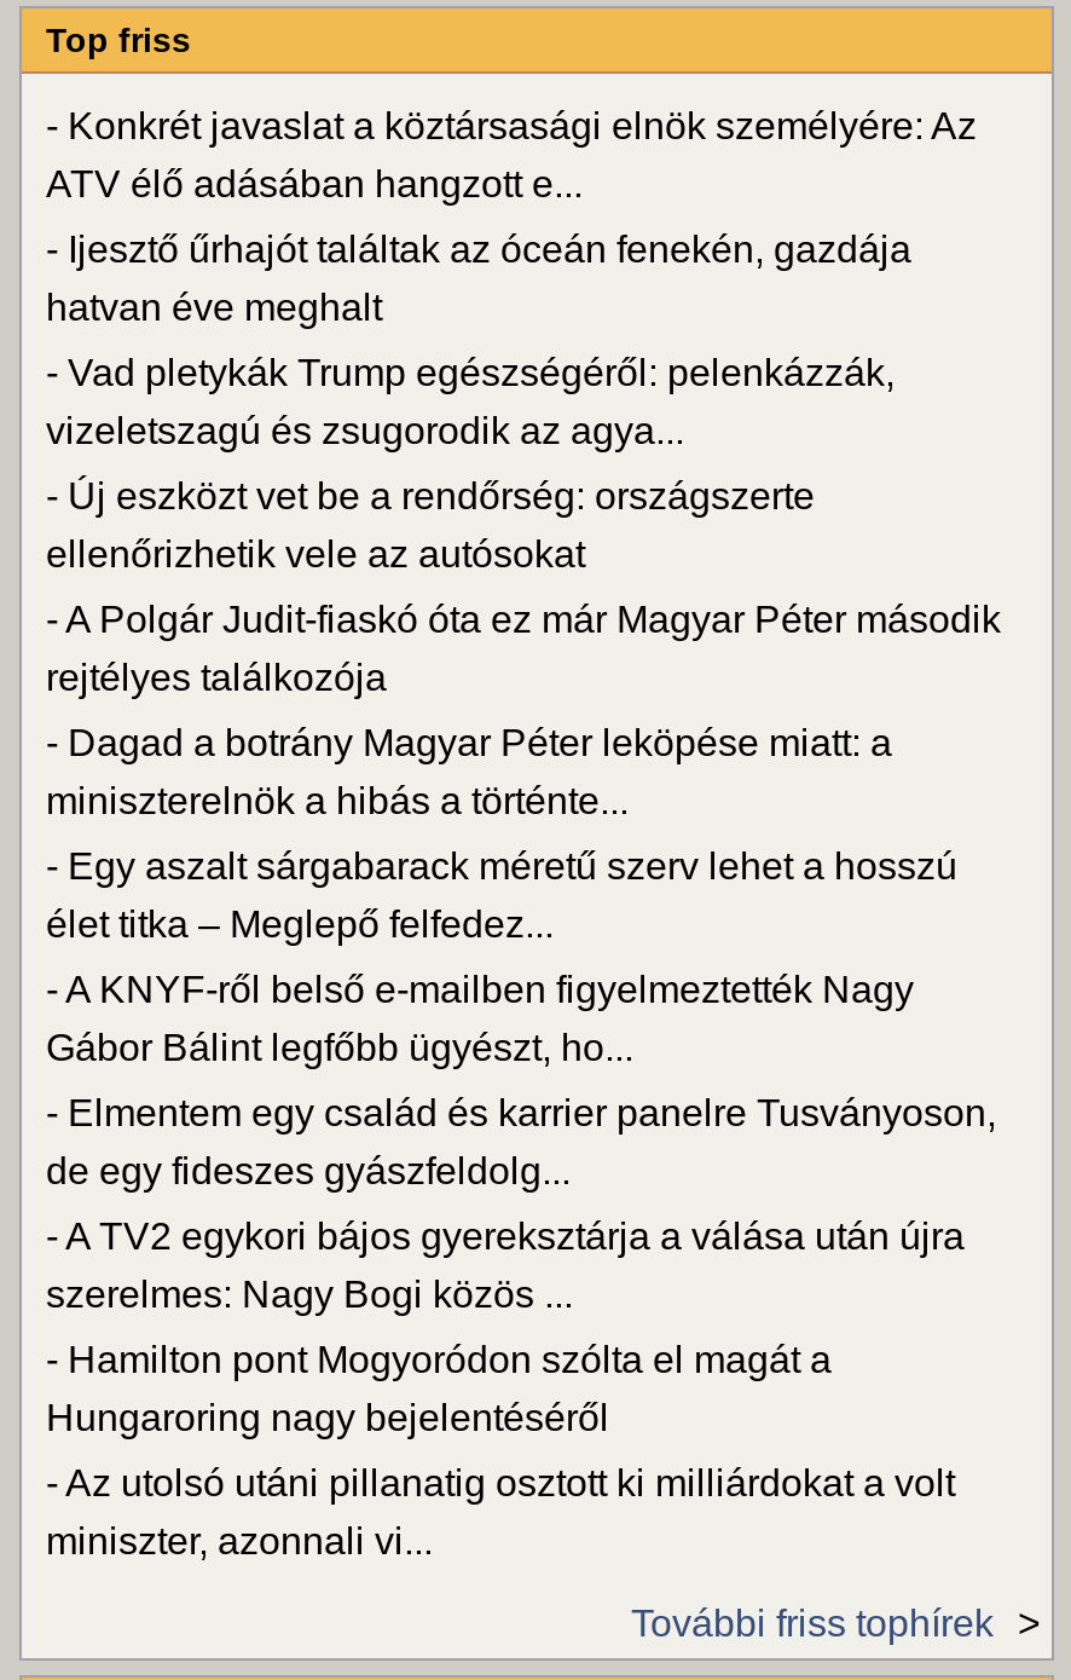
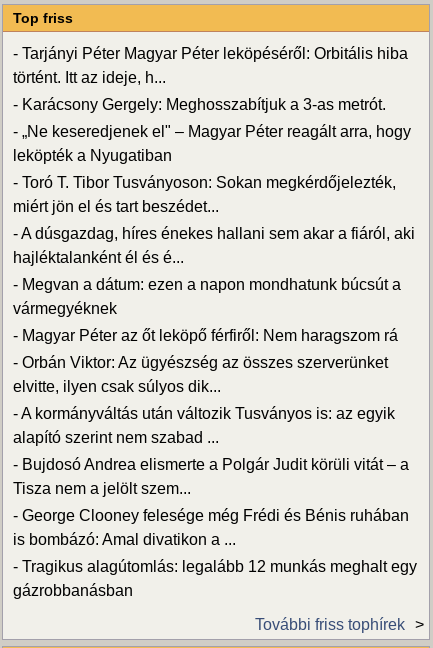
- - Konkrét javaslat a köztársasági elnök személyére: Az
- ATV élő adásában hangzott e...
+ - Tarjányi Péter Magyar Péter leköpéséről: Orbitális hiba
+ történt. Itt az ideje, h...

- - Ijesztő űrhajót találtak az óceán fenekén, gazdája
- hatvan éve meghalt
+ - Karácsony Gergely: Meghosszabítjuk a 3-as metrót.

- - Vad pletykák Trump egészségéről: pelenkázzák,
- vizeletszagú és zsugorodik az agya...
+ - „Ne keseredjenek el" – Magyar Péter reagált arra, hogy
+ leköpték a Nyugatiban

- - Új eszközt vet be a rendőrség: országszerte
- ellenőrizhetik vele az autósokat
+ - Toró T. Tibor Tusványoson: Sokan megkérdőjelezték,
+ miért jön el és tart beszédet...

- - A Polgár Judit-fiaskó óta ez már Magyar Péter második
- rejtélyes találkozója
+ - A dúsgazdag, híres énekes hallani sem akar a fiáról, aki
+ hajléktalanként él és é...

- - Dagad a botrány Magyar Péter leköpése miatt: a
- miniszterelnök a hibás a történte...
+ - Megvan a dátum: ezen a napon mondhatunk búcsút a
+ vármegyéknek

- - Egy aszalt sárgabarack méretű szerv lehet a hosszú
- élet titka – Meglepő felfedez...
+ - Magyar Péter az őt leköpő férfiről: Nem haragszom rá

- - A KNYF-ről belső e-mailben figyelmeztették Nagy
- Gábor Bálint legfőbb ügyészt, ho...
+ - Orbán Viktor: Az ügyészség az összes szerverünket
+ elvitte, ilyen csak súlyos dik...

- - Elmentem egy család és karrier panelre Tusványoson,
- de egy fideszes gyászfeldolg...
+ - A kormányváltás után változik Tusványos is: az egyik
+ alapító szerint nem szabad ...

- - A TV2 egykori bájos gyereksztárja a válása után újra
- szerelmes: Nagy Bogi közös ...
+ - Bujdosó Andrea elismerte a Polgár Judit körüli vitát – a
+ Tisza nem a jelölt szem...

- - Hamilton pont Mogyoródon szólta el magát a
- Hungaroring nagy bejelentéséről
+ - George Clooney felesége még Frédi és Bénis ruhában
+ is bombázó: Amal divatikon a ...

- - Az utolsó utáni pillanatig osztott ki milliárdokat a volt
- miniszter, azonnali vi...
+ - Tragikus alagútomlás: legalább 12 munkás meghalt egy
+ gázrobbanásban
